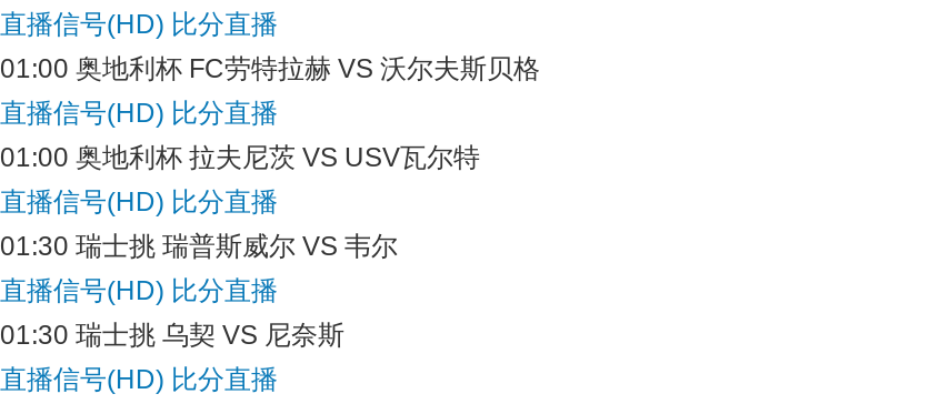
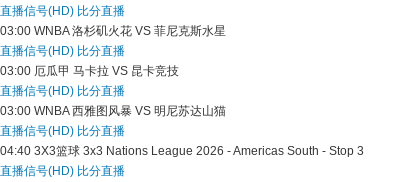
- 01:00 奥地利杯FC劳特拉赫 VS 沃尔夫斯贝格
+ 03:00 WNBA洛杉矶火花 VS 菲尼克斯水星

- 01:00 奥地利杯拉夫尼茨 VS USV瓦尔特
+ 03:00 厄瓜甲马卡拉 VS 昆卡竞技

- 01:30 瑞士挑瑞普斯威尔 VS 韦尔
+ 03:00 WNBA西雅图风暴 VS 明尼苏达山猫

- 01:30 瑞士挑乌契 VS 尼奈斯
+ 04:40 3X3篮球3x3 Nations League 2026 - Americas South - Stop 3
